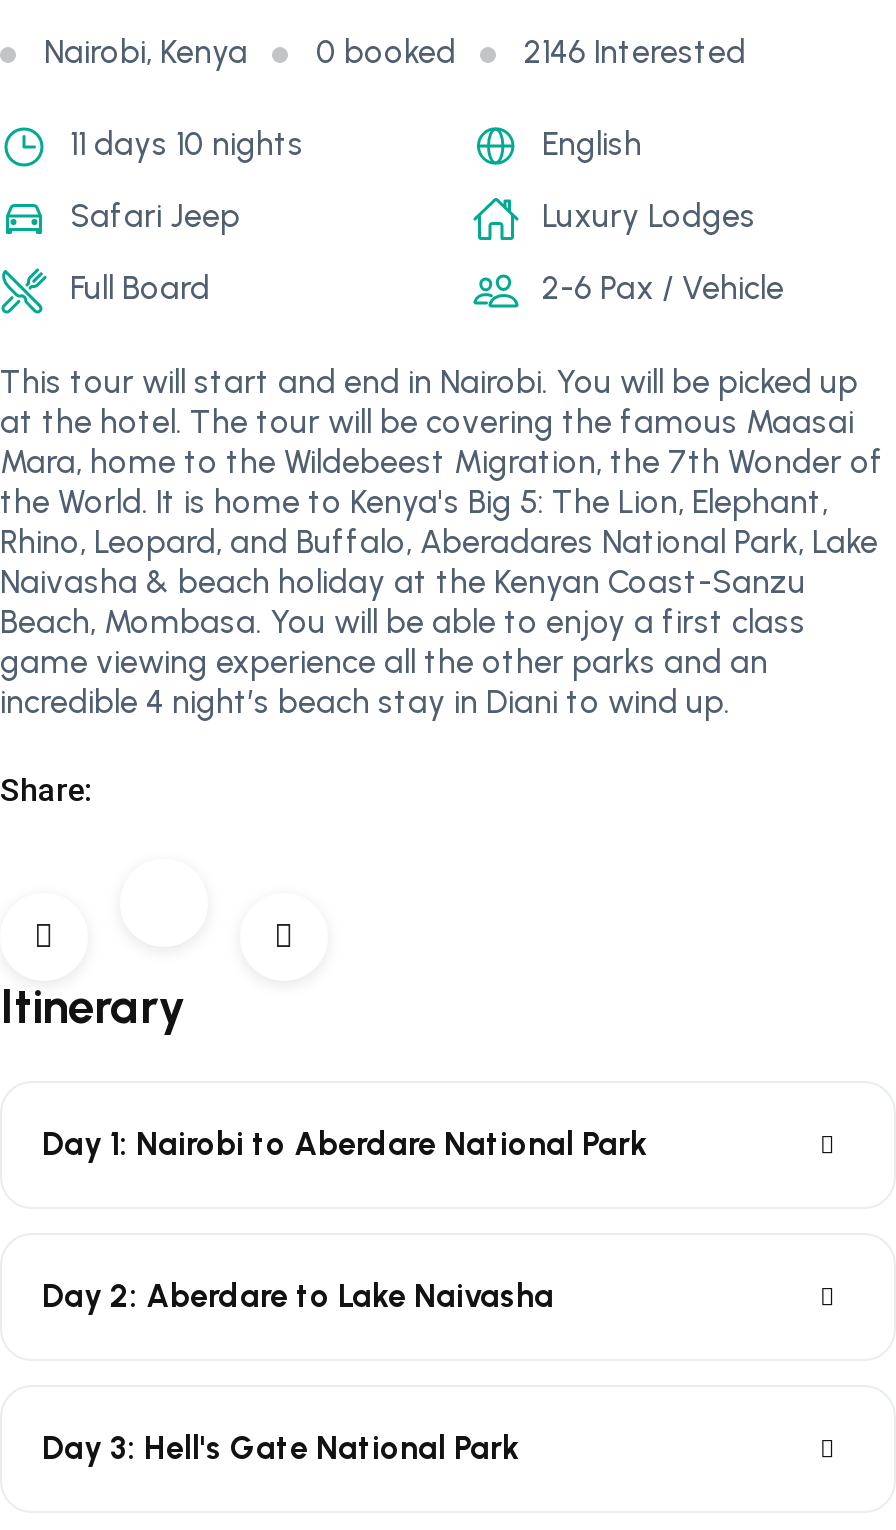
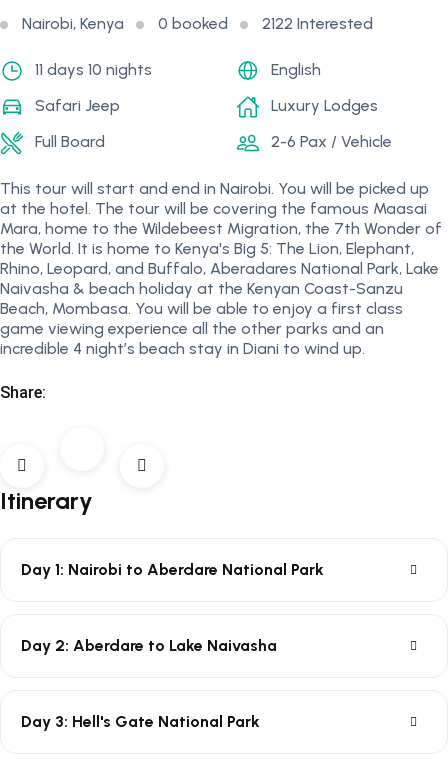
- Nairobi, Kenya 0 booked 2146 Interested
+ Nairobi, Kenya 0 booked 2122 Interested
